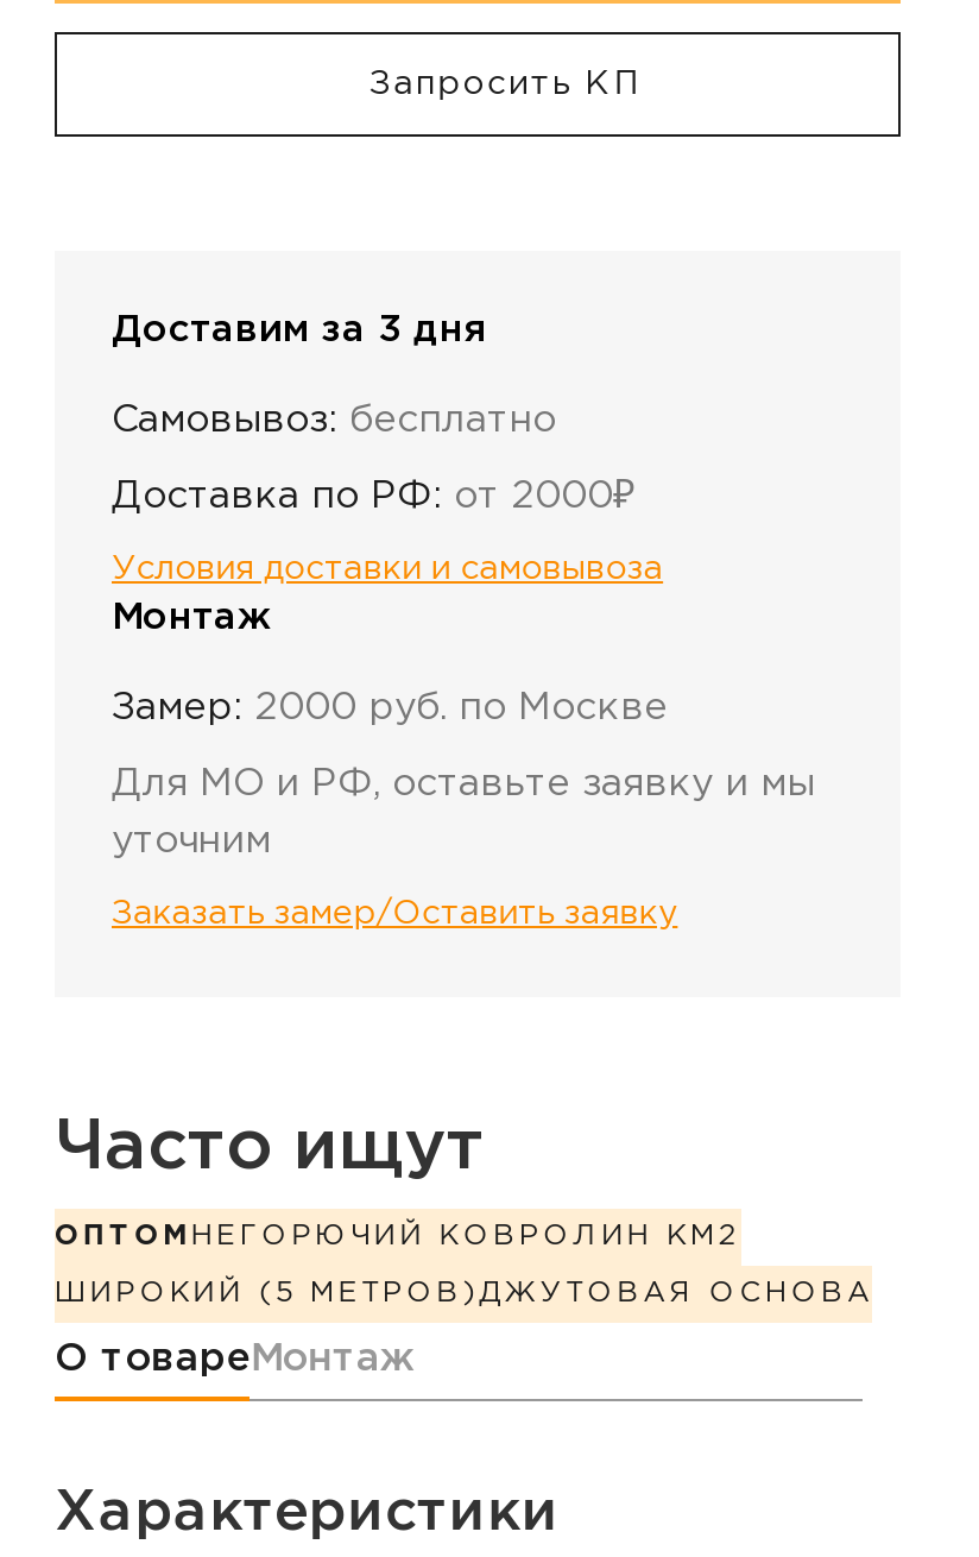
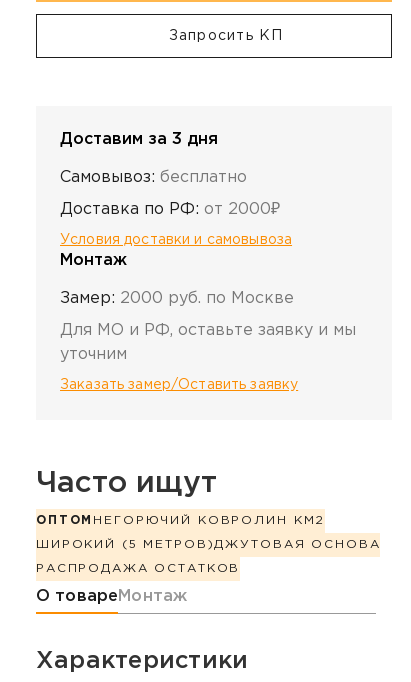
+ РАСПРОДАЖА ОСТАТКОВ
